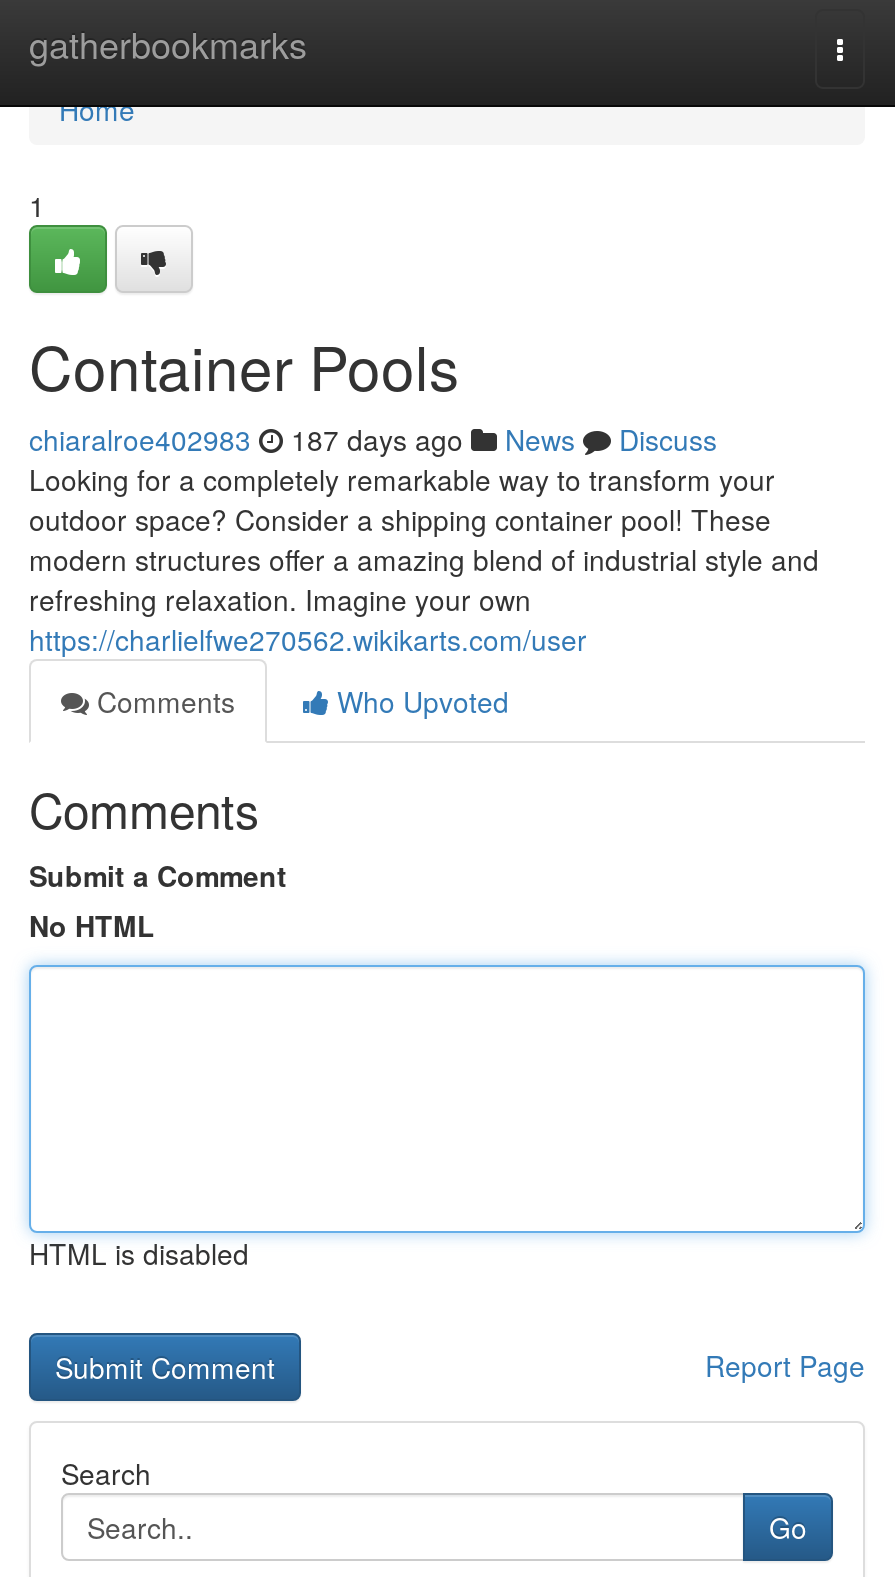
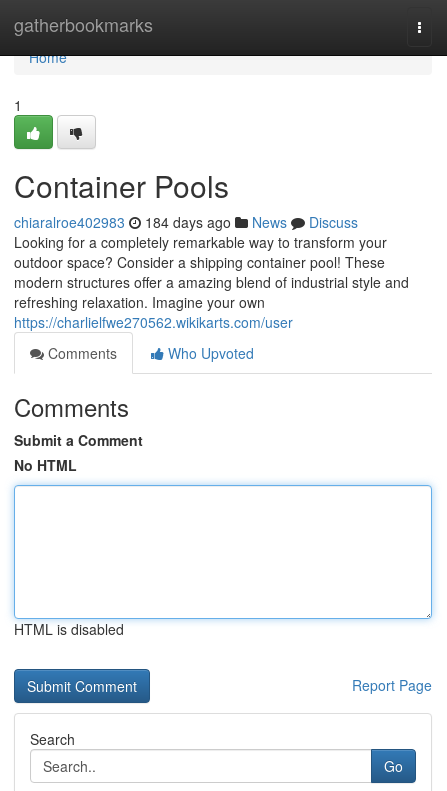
- chiaralroe402983 187 days ago News Discuss
+ chiaralroe402983 184 days ago News Discuss
